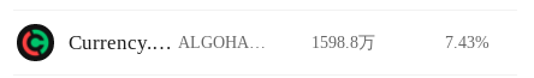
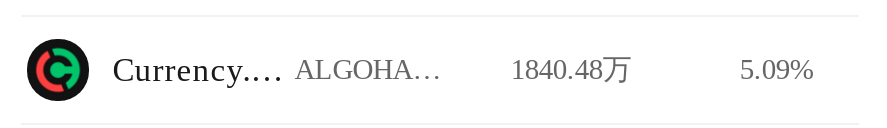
- 1598.8万
- 7.43%
+ 1840.48万
+ 5.09%
